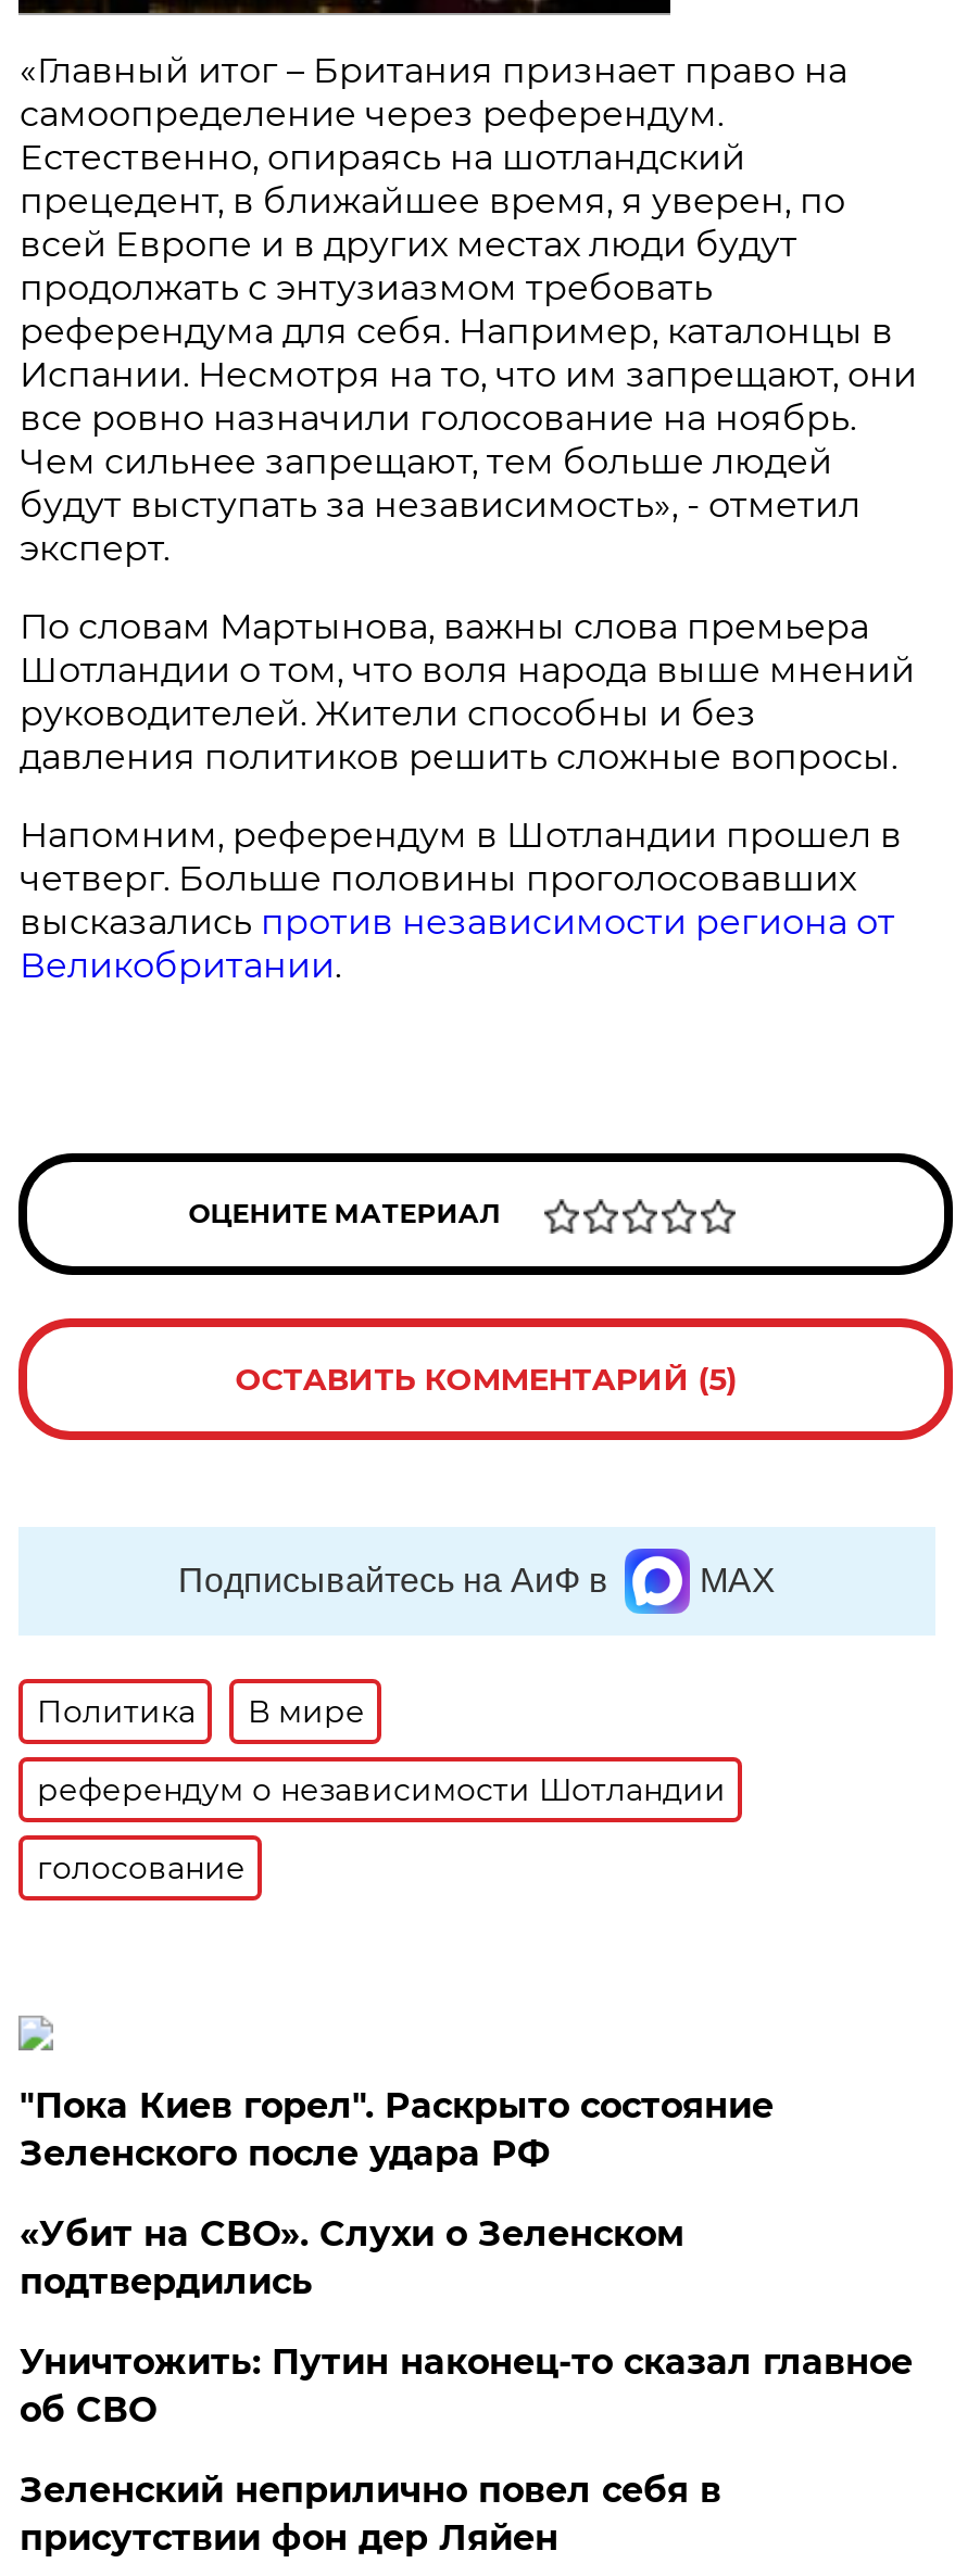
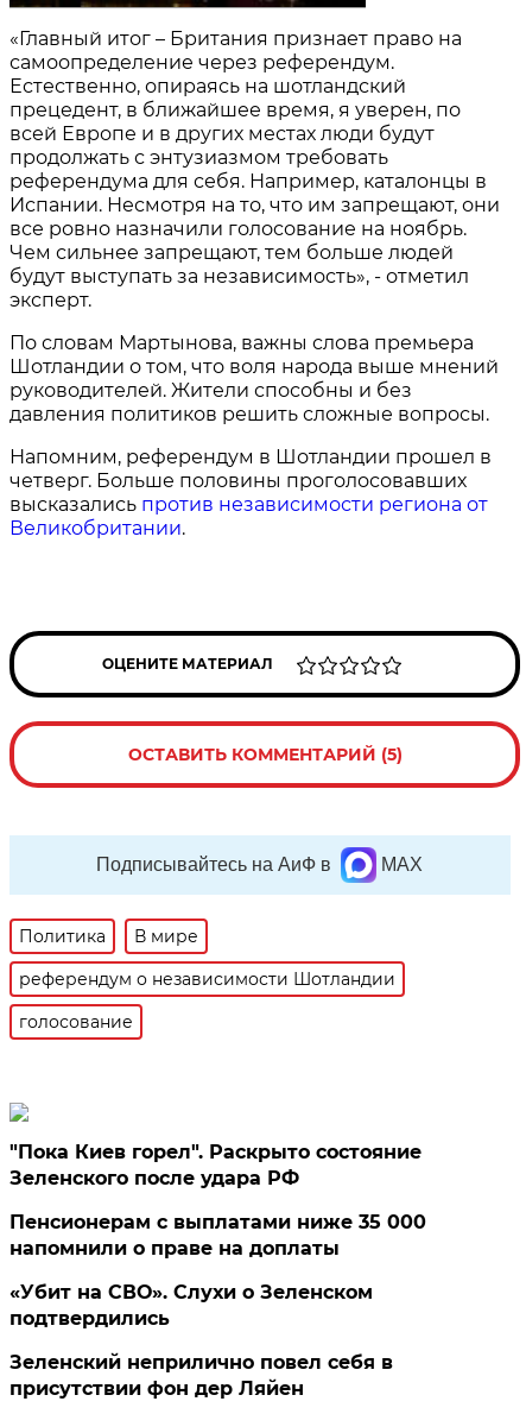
+ Пенсионерам с выплатами ниже 35 000
+ напомнили о праве на доплаты

moved down: «Убит на СВО». Слухи о Зеленском | подтвердились

- Уничтожить: Путин наконец-то сказал главное
- об СВО
